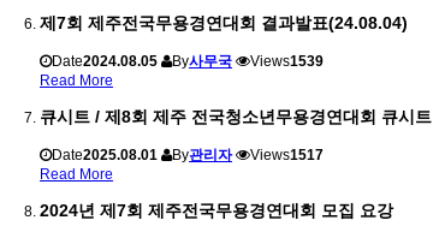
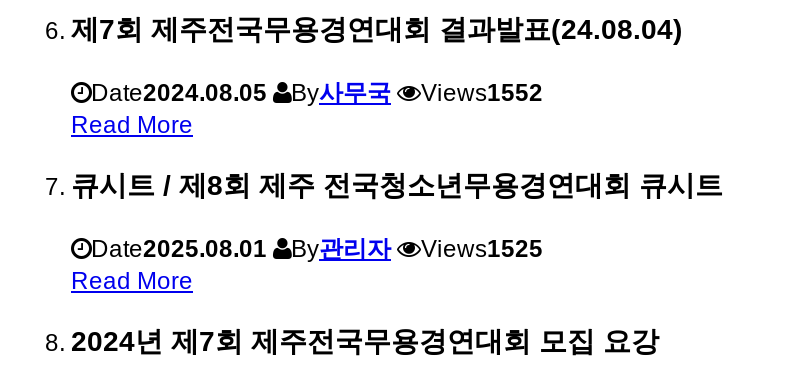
- Views1539
+ Views1552

- Views1517
+ Views1525
